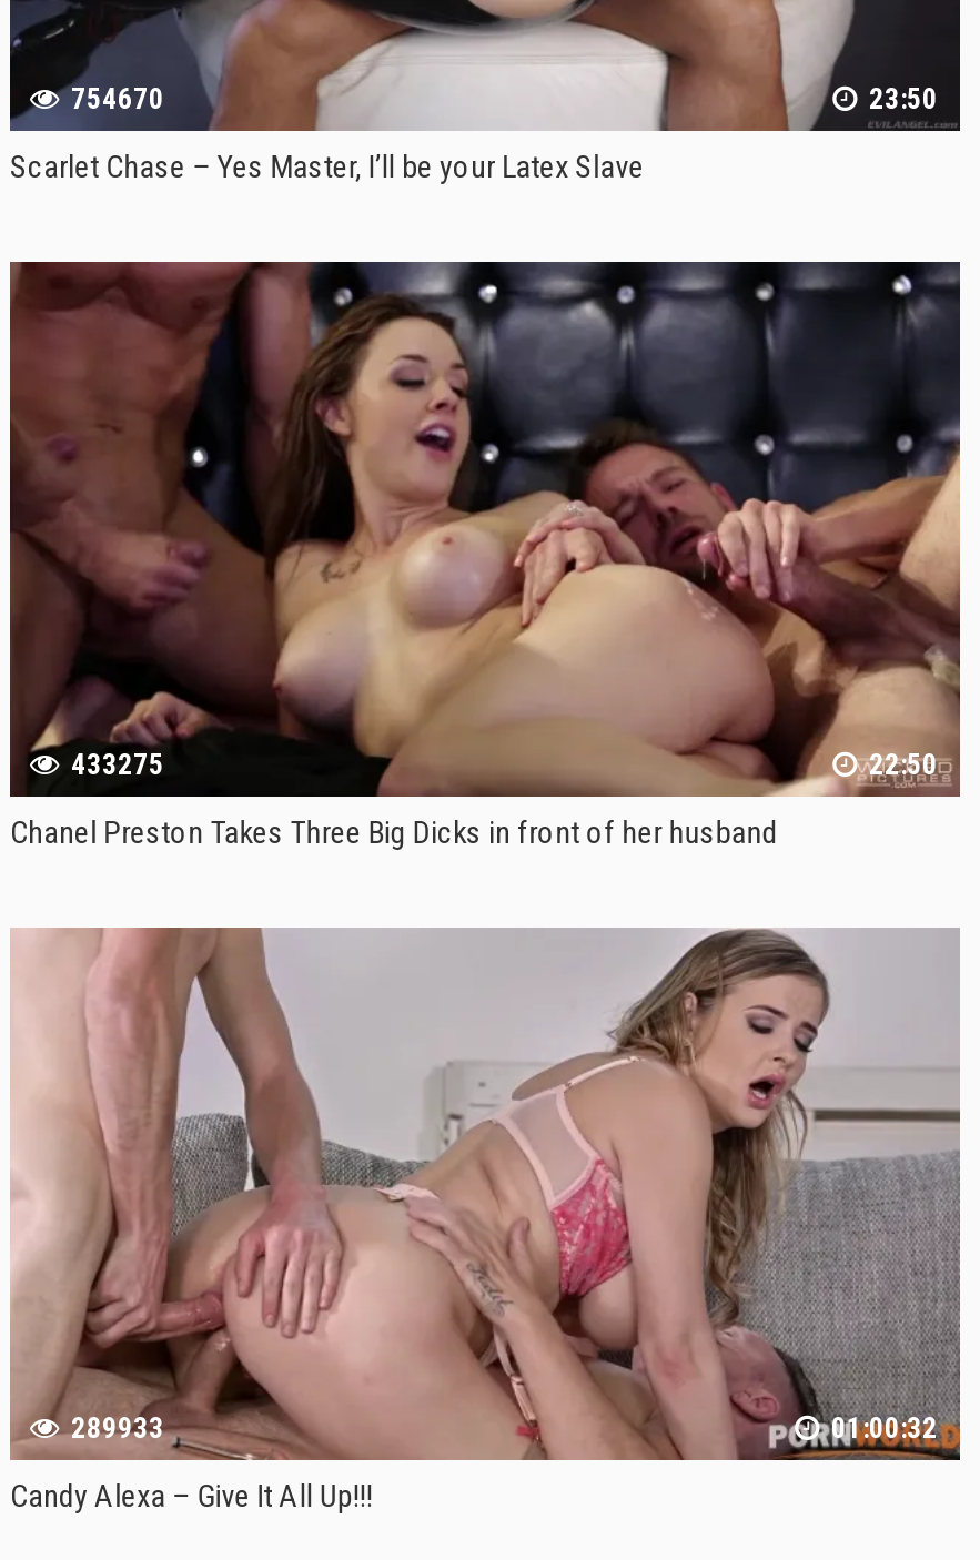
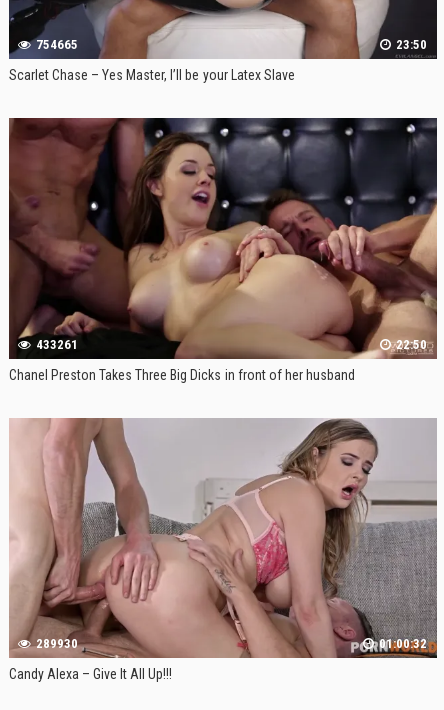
- 754670
+ 754665

- 433275
+ 433261

- 289933
+ 289930
